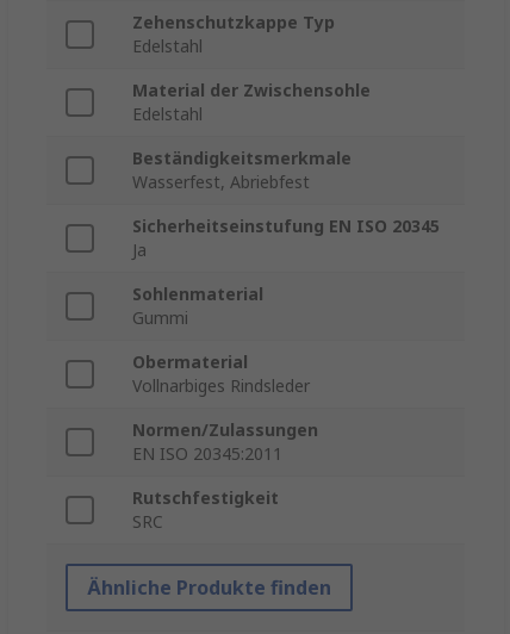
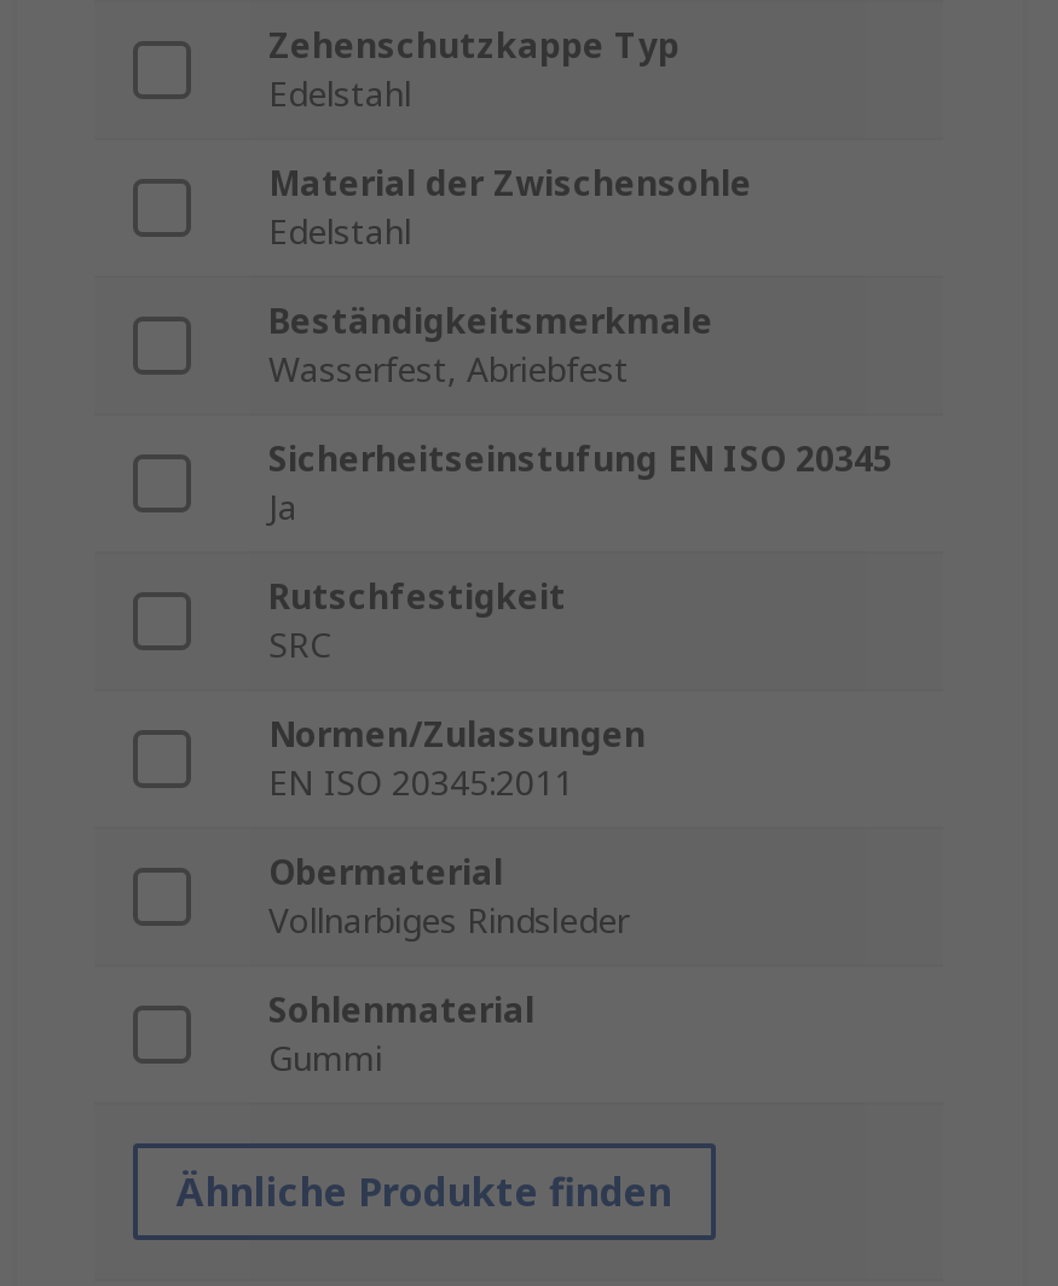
moved down: Sohlenmaterial | Gummi

moved up: Obermaterial | Vollnarbiges Rindsleder | Normen/Zulassungen | EN ISO 20345:2011 | Rutschfestigkeit | SRC
